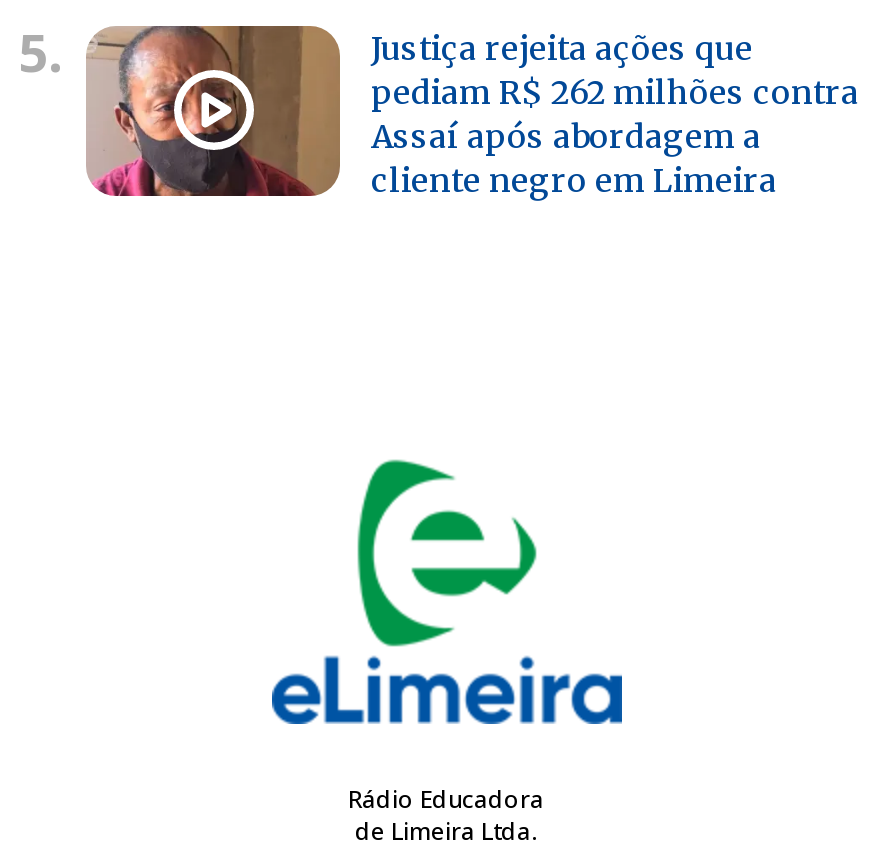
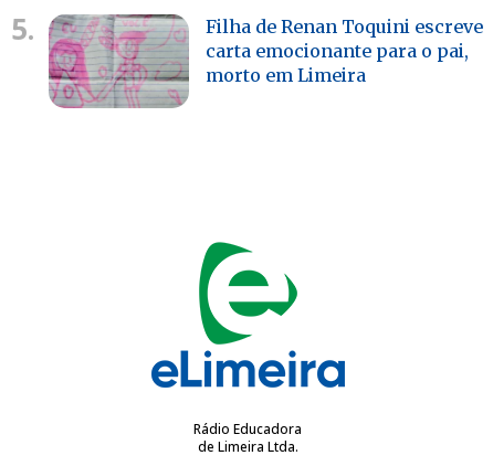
- [image]
- Justiça rejeita ações que
- pediam R$ 262 milhões contra
- Assaí após abordagem a
- cliente negro em Limeira
+ [image]
+ Filha de Renan Toquini escreve
+ carta emocionante para o pai,
+ morto em Limeira
